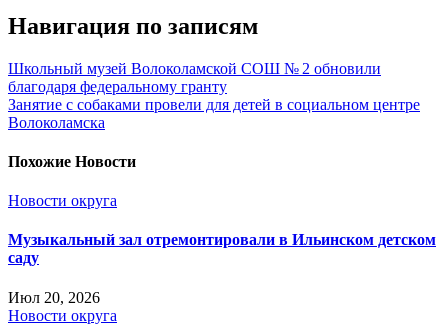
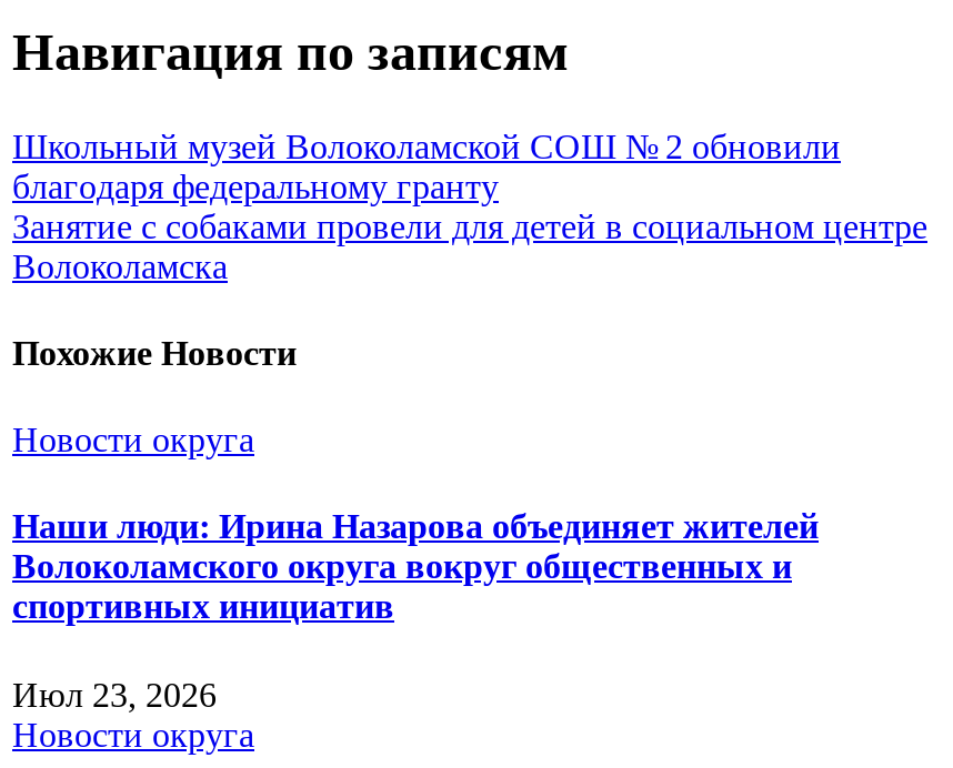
- Музыкальный зал отремонтировали в Ильинском детском
- саду
+ Наши люди: Ирина Назарова объединяет жителей
+ Волоколамского округа вокруг общественных и
+ спортивных инициатив

- Июл 20, 2026
+ Июл 23, 2026
